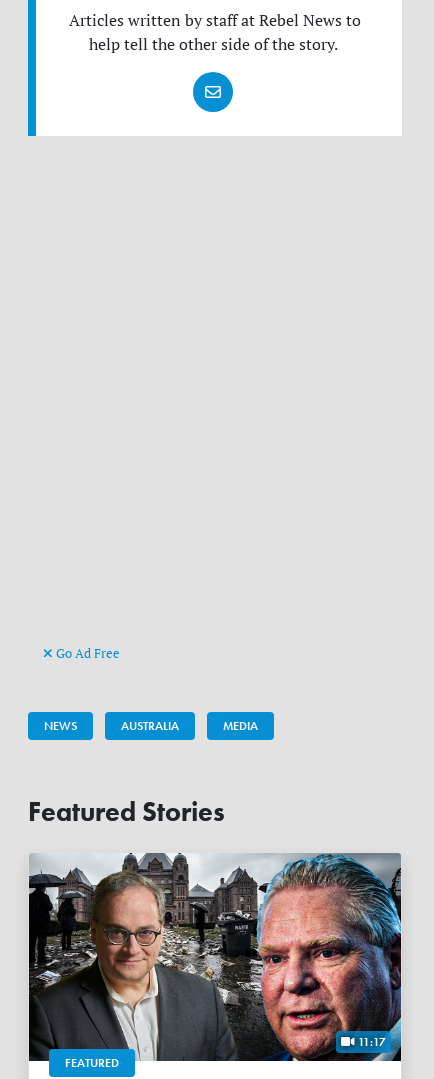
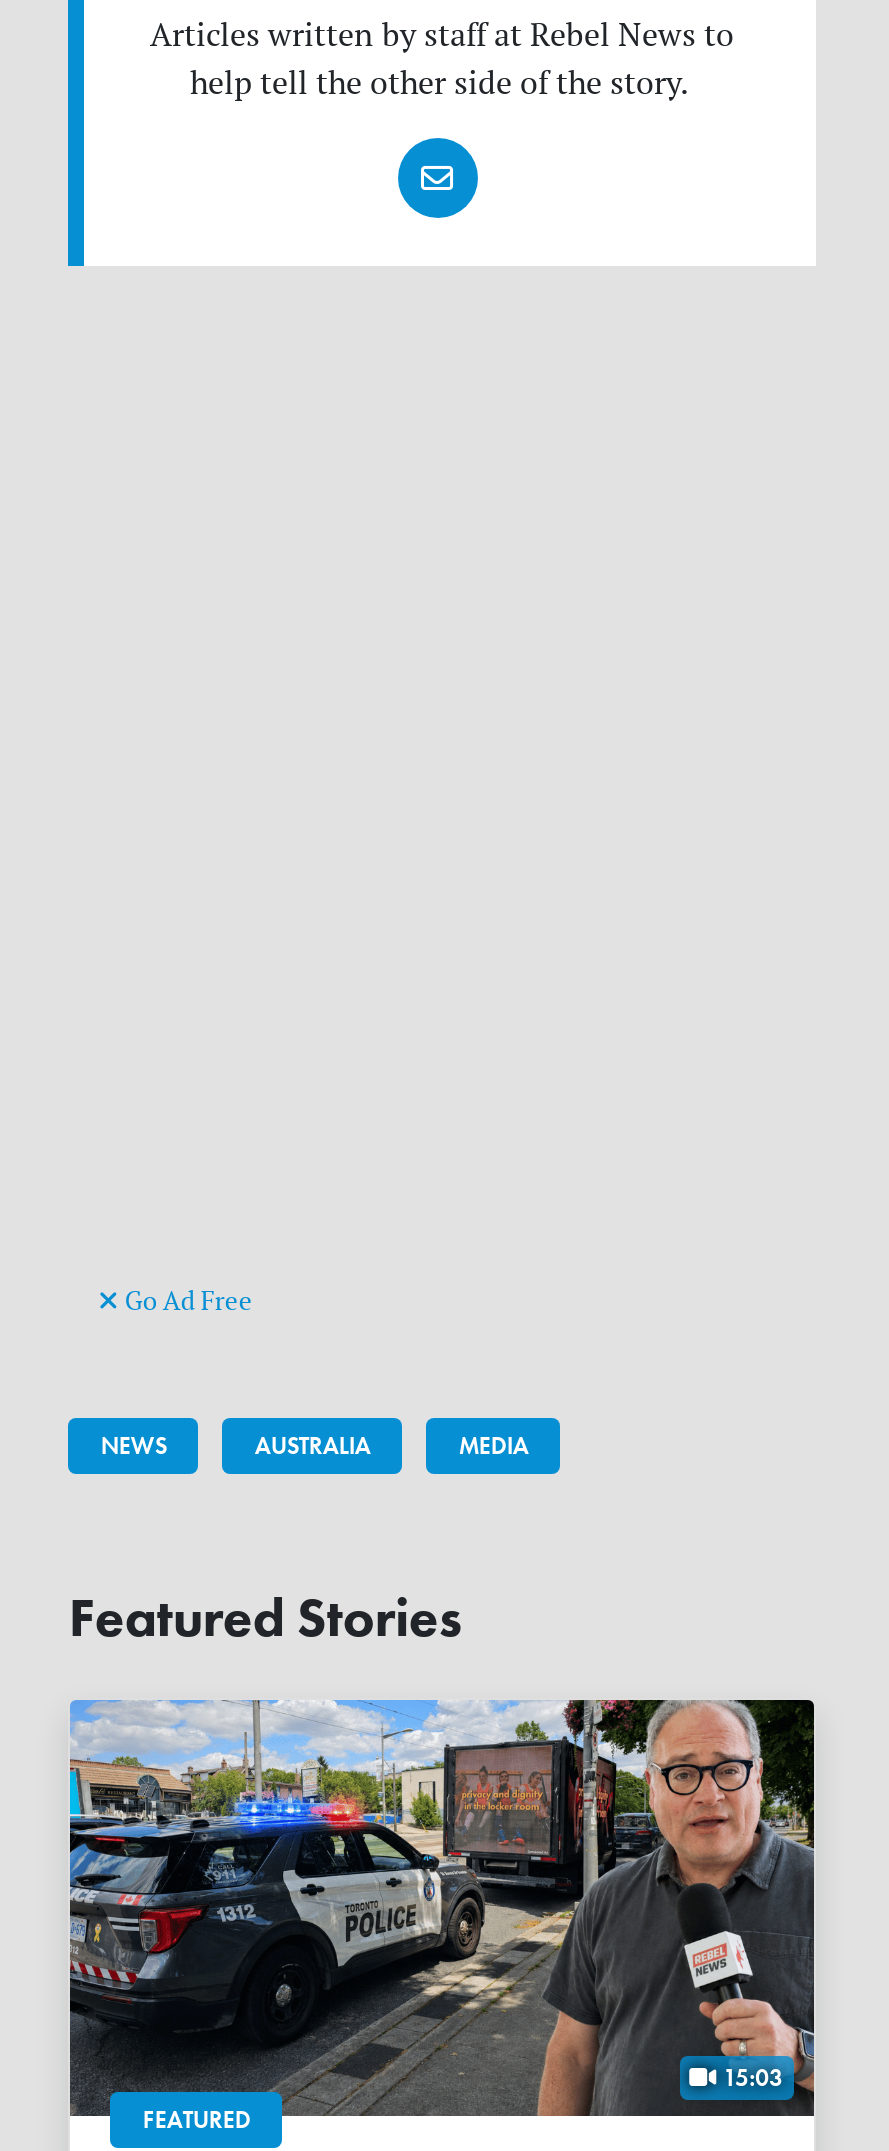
- [image]
- 11:17
+ [image]
+ 15:03
